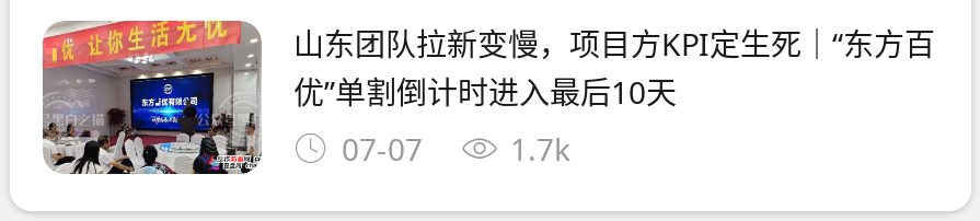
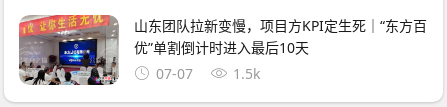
- 07-07 1.7k
+ 07-07 1.5k
